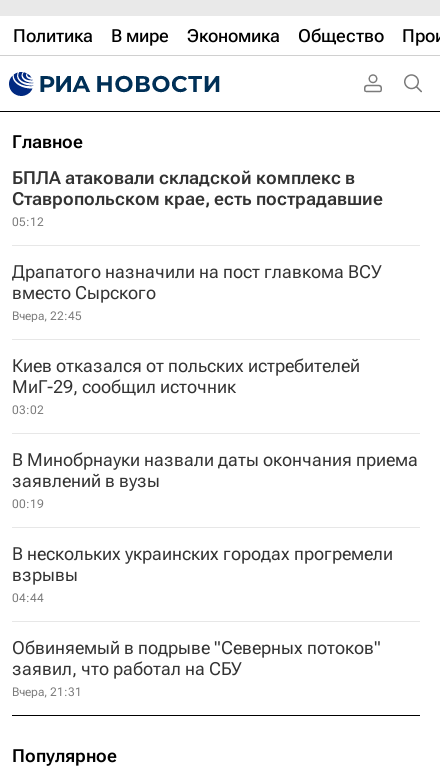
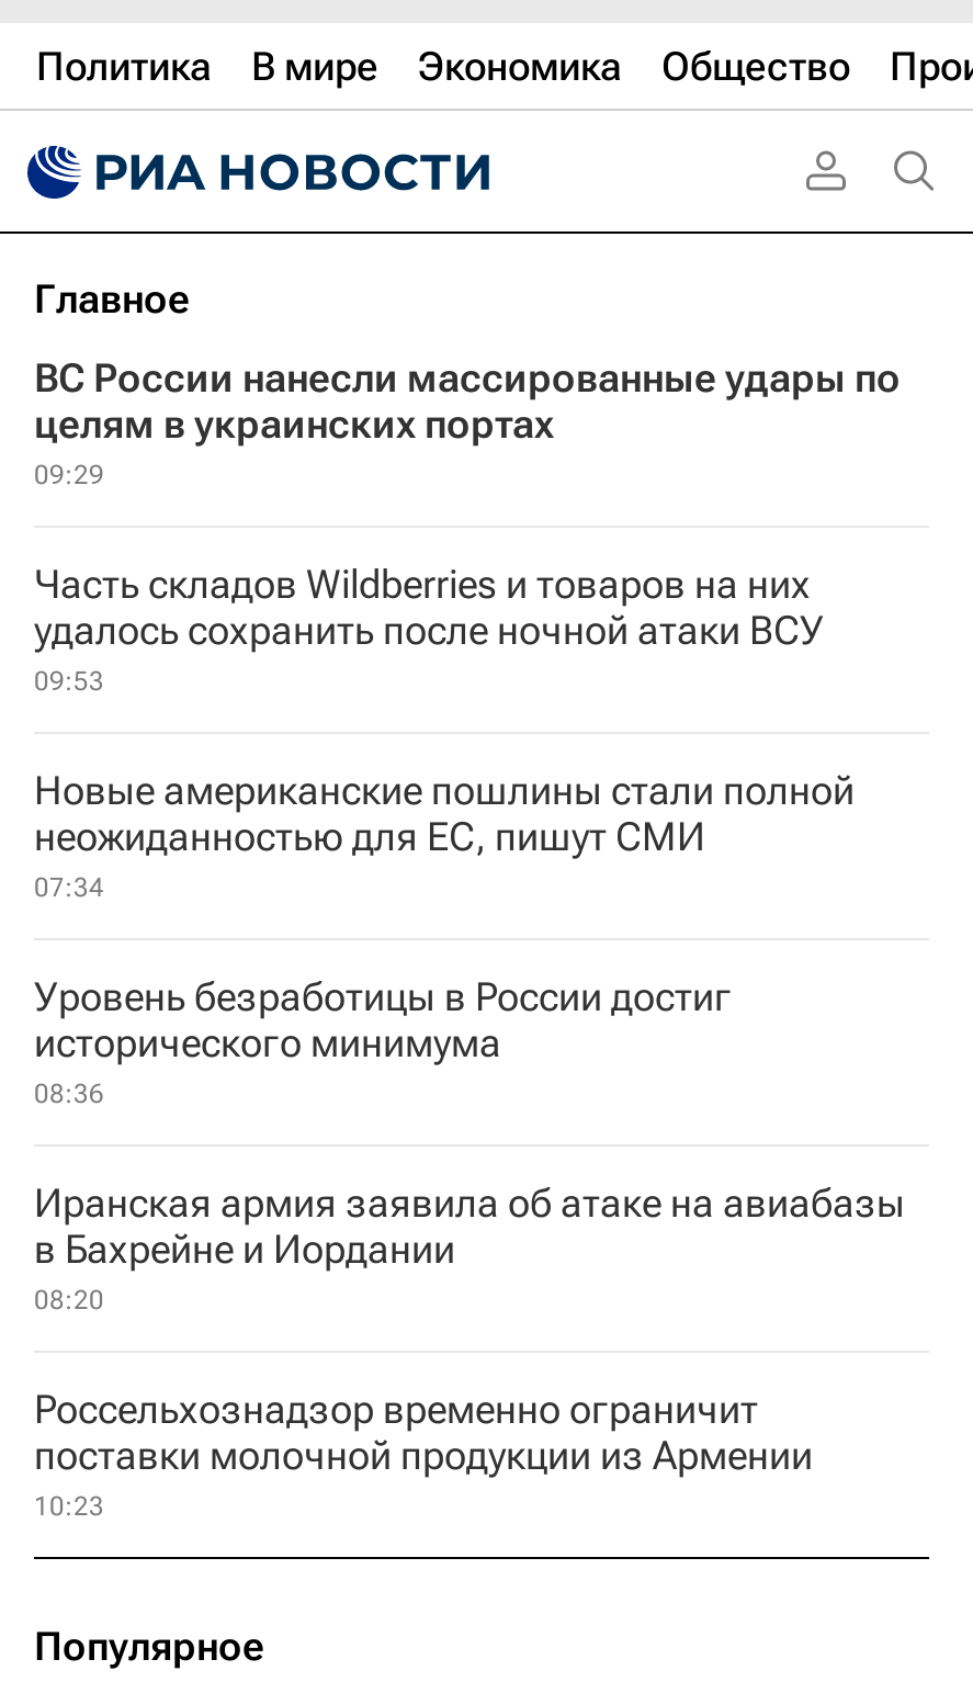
- БПЛА атаковали складской комплекс в
- Ставропольском крае, есть пострадавшие
- 05:12
+ ВС России нанесли массированные удары по
+ целям в украинских портах
+ 09:29

- Драпатого назначили на пост главкома ВСУ
- вместо Сырского
- Вчера, 22:45
+ Часть складов Wildberries и товаров на них
+ удалось сохранить после ночной атаки ВСУ
+ 09:53

- Киев отказался от польских истребителей
- МиГ-29, сообщил источник
- 03:02
+ Новые американские пошлины стали полной
+ неожиданностью для ЕС, пишут СМИ
+ 07:34

- В Минобрнауки назвали даты окончания приема
- заявлений в вузы
- 00:19
+ Уровень безработицы в России достиг
+ исторического минимума
+ 08:36

- В нескольких украинских городах прогремели
- взрывы
- 04:44
+ Иранская армия заявила об атаке на авиабазы
+ в Бахрейне и Иордании
+ 08:20

- Обвиняемый в подрыве "Северных потоков"
- заявил, что работал на СБУ
- Вчера, 21:31
+ Россельхознадзор временно ограничит
+ поставки молочной продукции из Армении
+ 10:23
